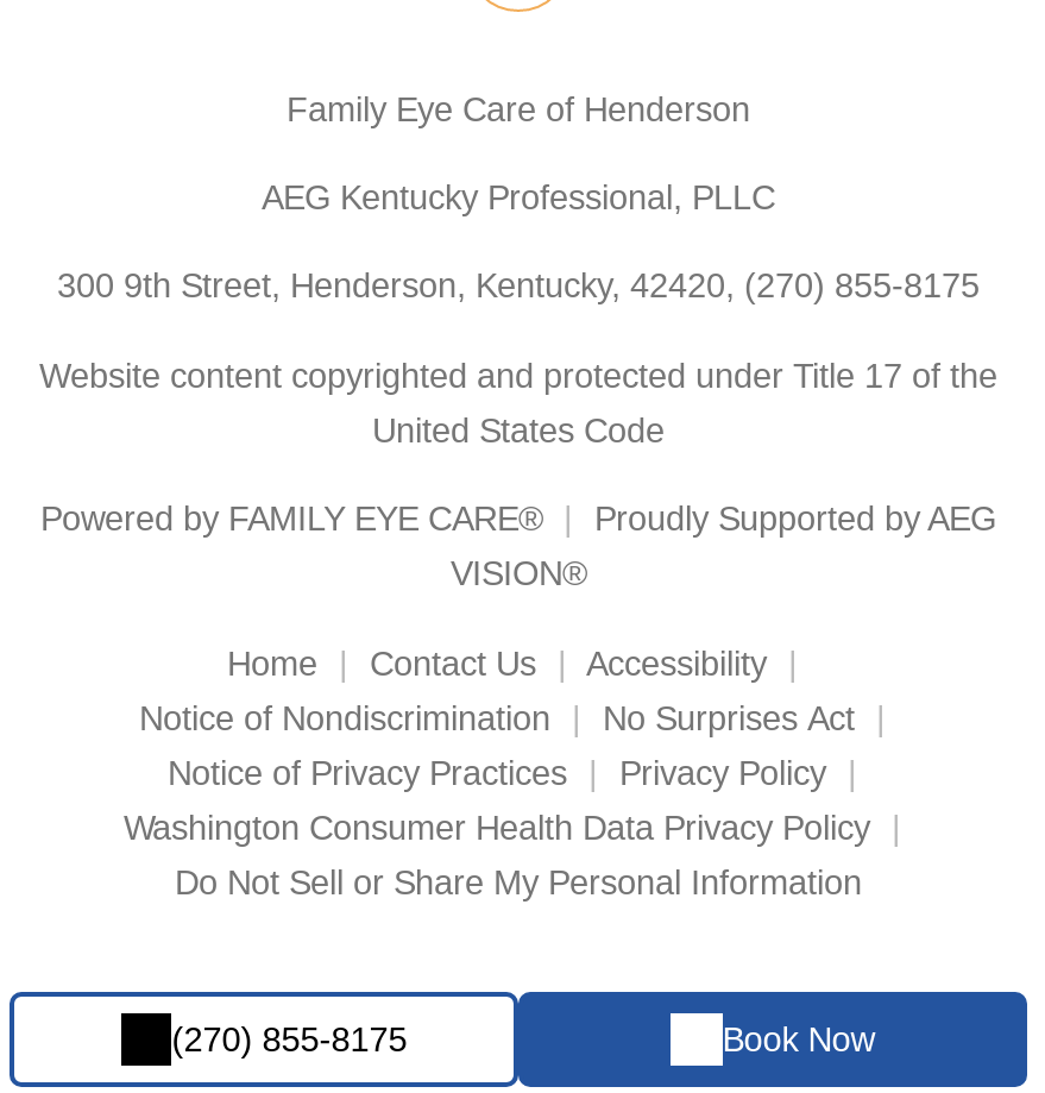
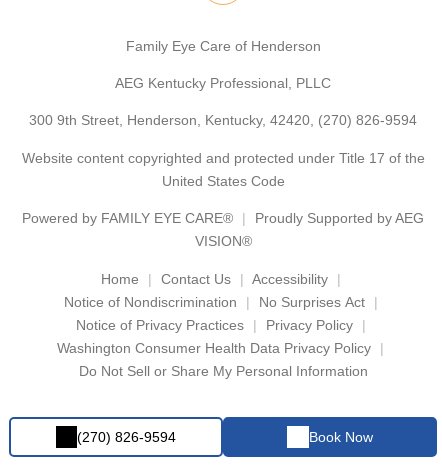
- 300 9th Street, Henderson, Kentucky, 42420, (270) 855-8175
+ 300 9th Street, Henderson, Kentucky, 42420, (270) 826-9594

- (270) 855-8175
+ (270) 826-9594
